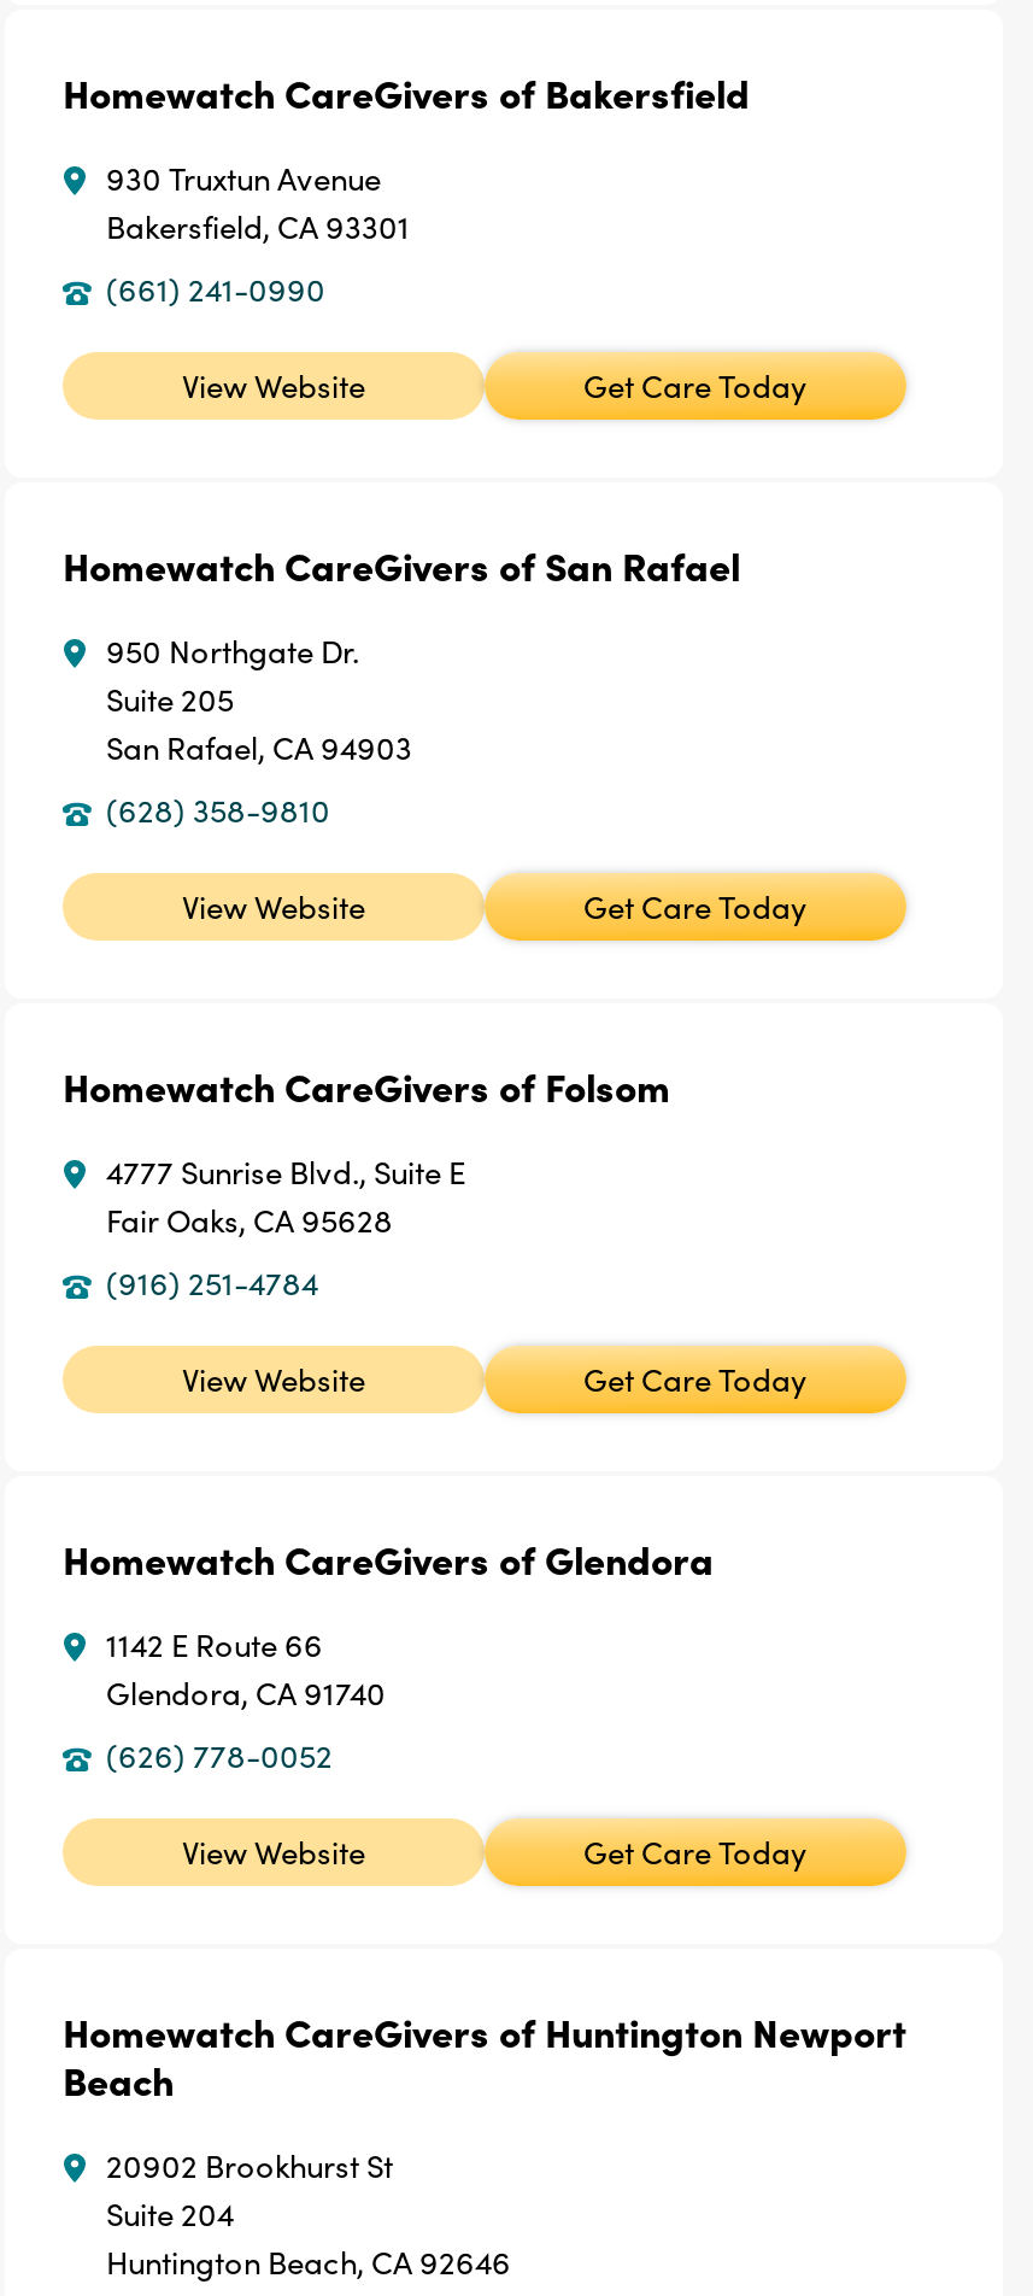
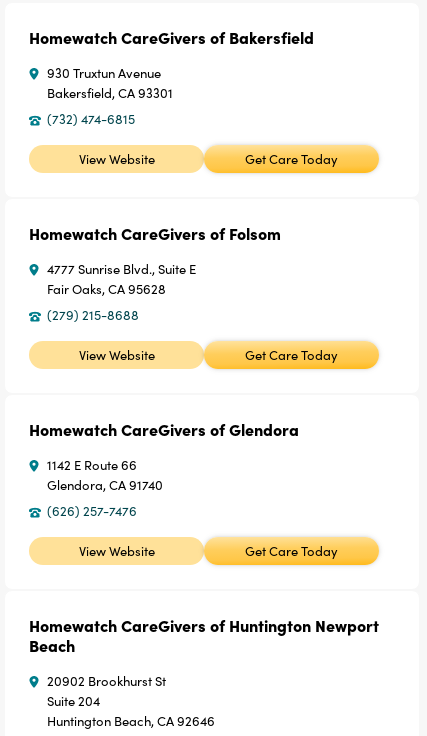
- (661) 241-0990
- View Website
- Get Care Today
- Homewatch CareGivers of San Rafael
- 950 Northgate Dr.
- Suite 205
- San Rafael, CA 94903
- (628) 358-9810
+ (732) 474-6815

- (916) 251-4784
+ (279) 215-8688

- (626) 778-0052
+ (626) 257-7476
